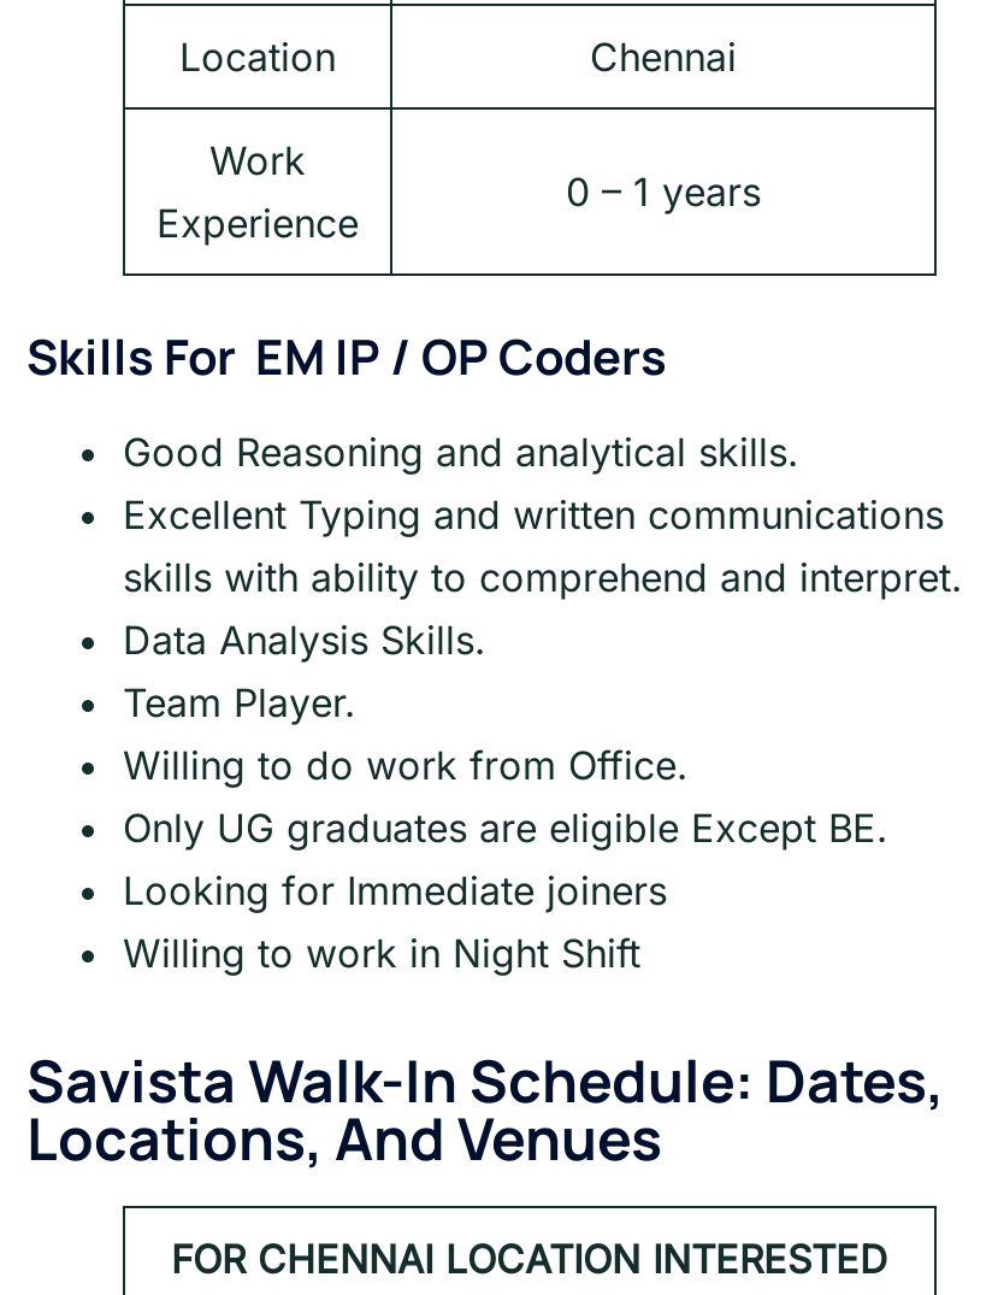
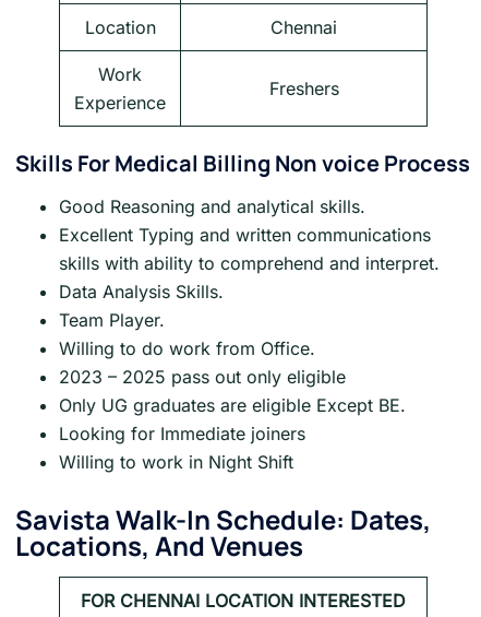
- 0 – 1 years
+ Freshers

- Skills For EM IP / OP Coders
+ Skills For Medical Billing Non voice Process

+ 2023 – 2025 pass out only eligible
